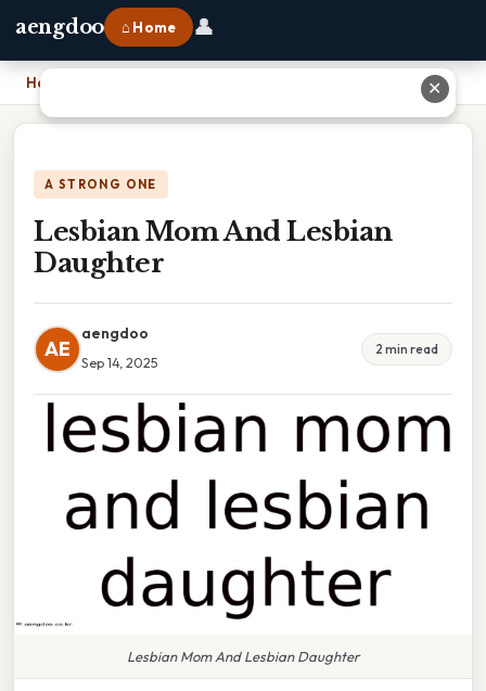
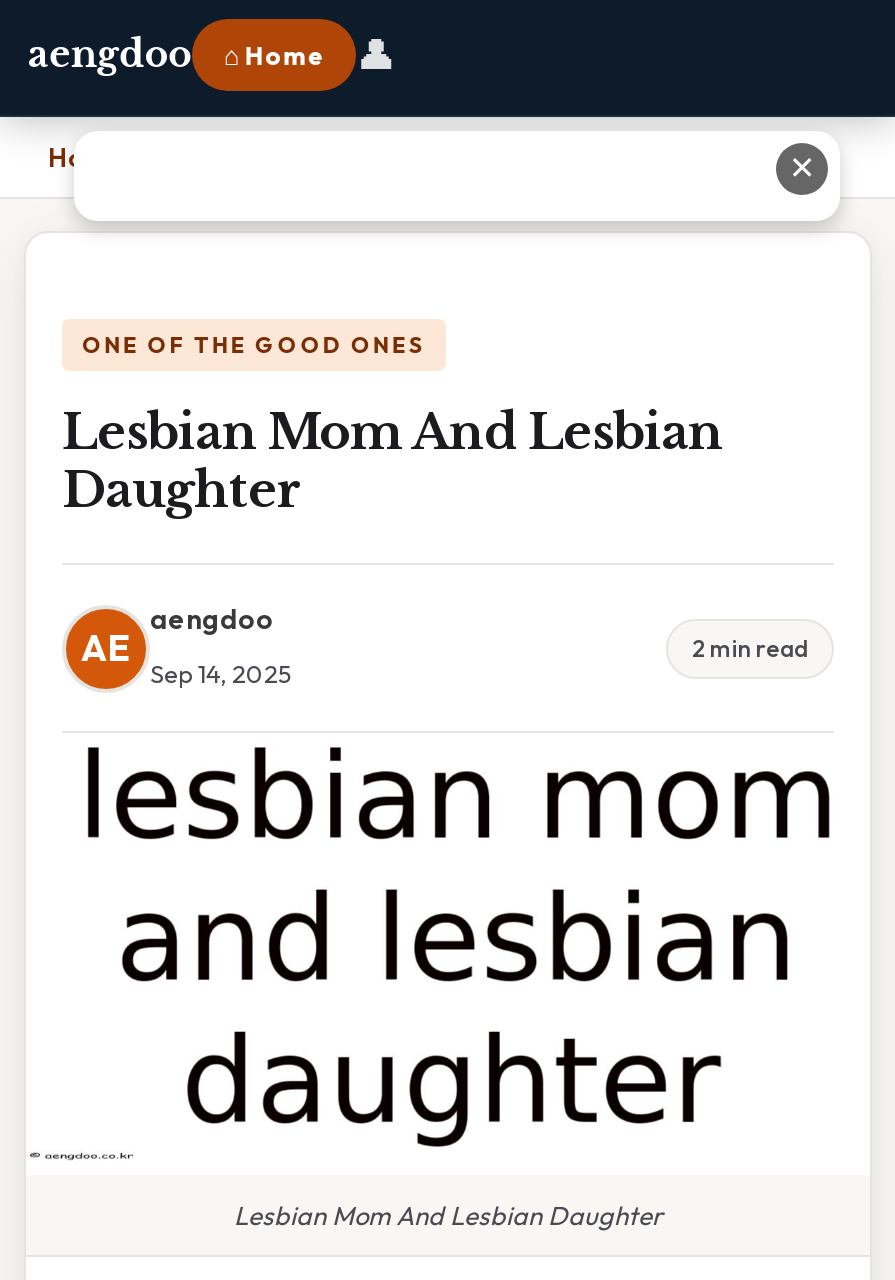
- A STRONG ONE
+ ONE OF THE GOOD ONES
